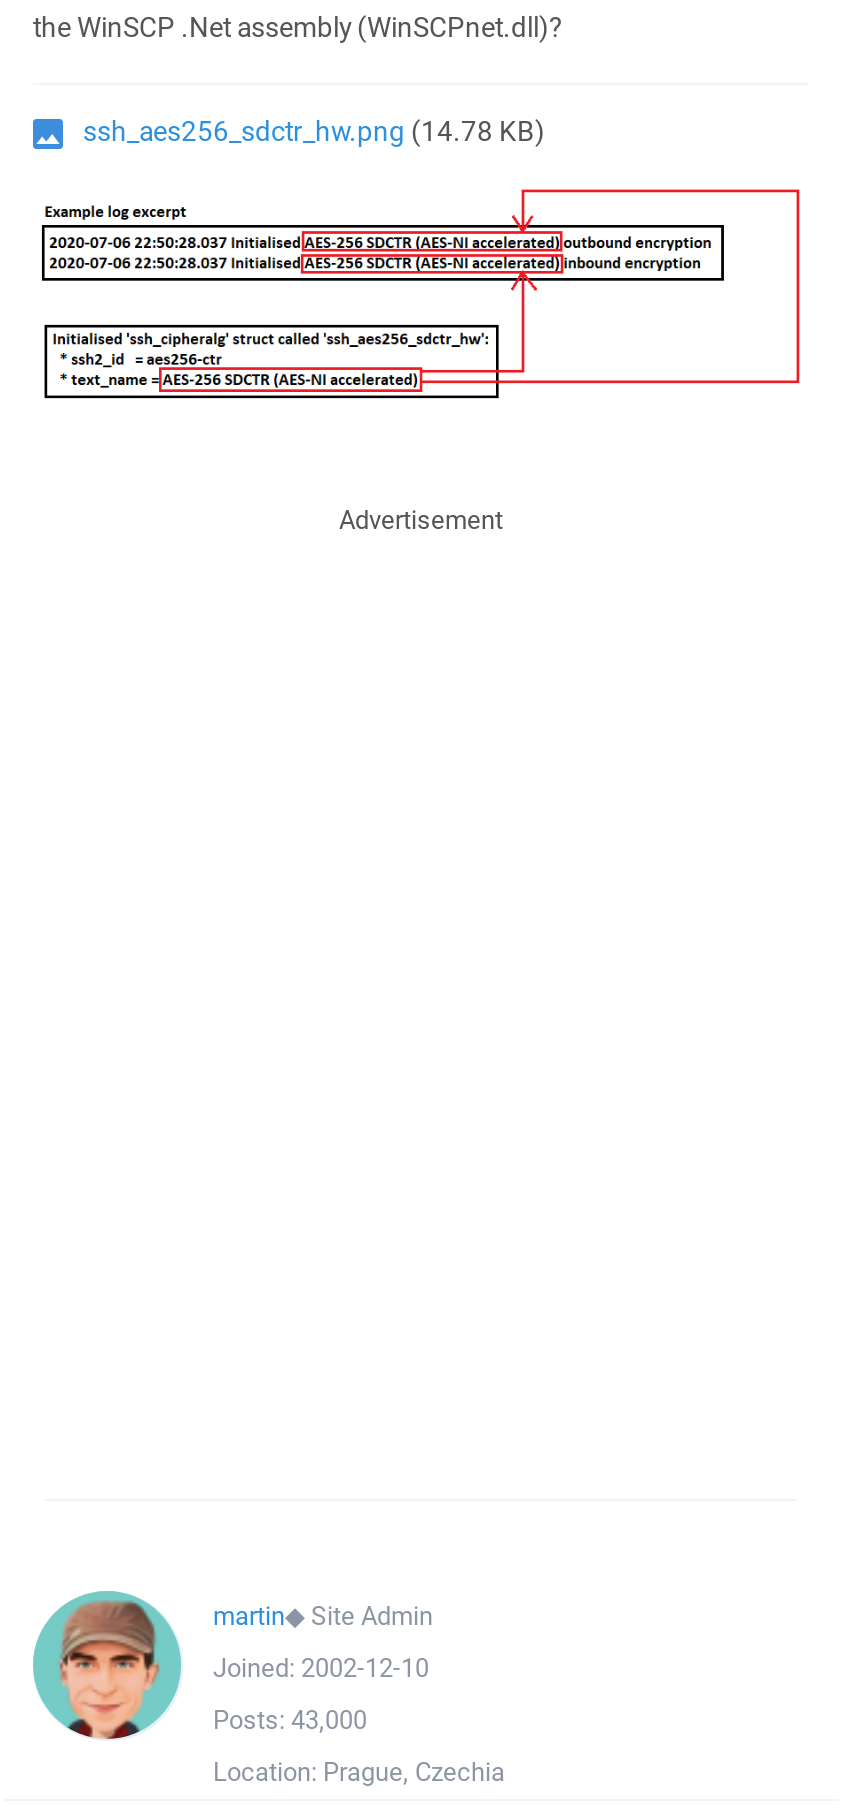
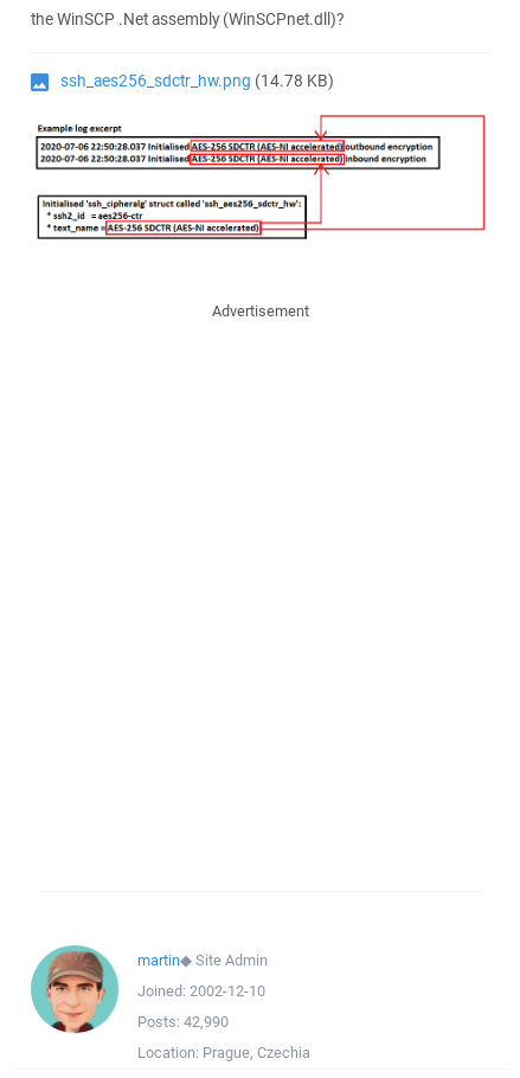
- Posts: 43,000
+ Posts: 42,990
